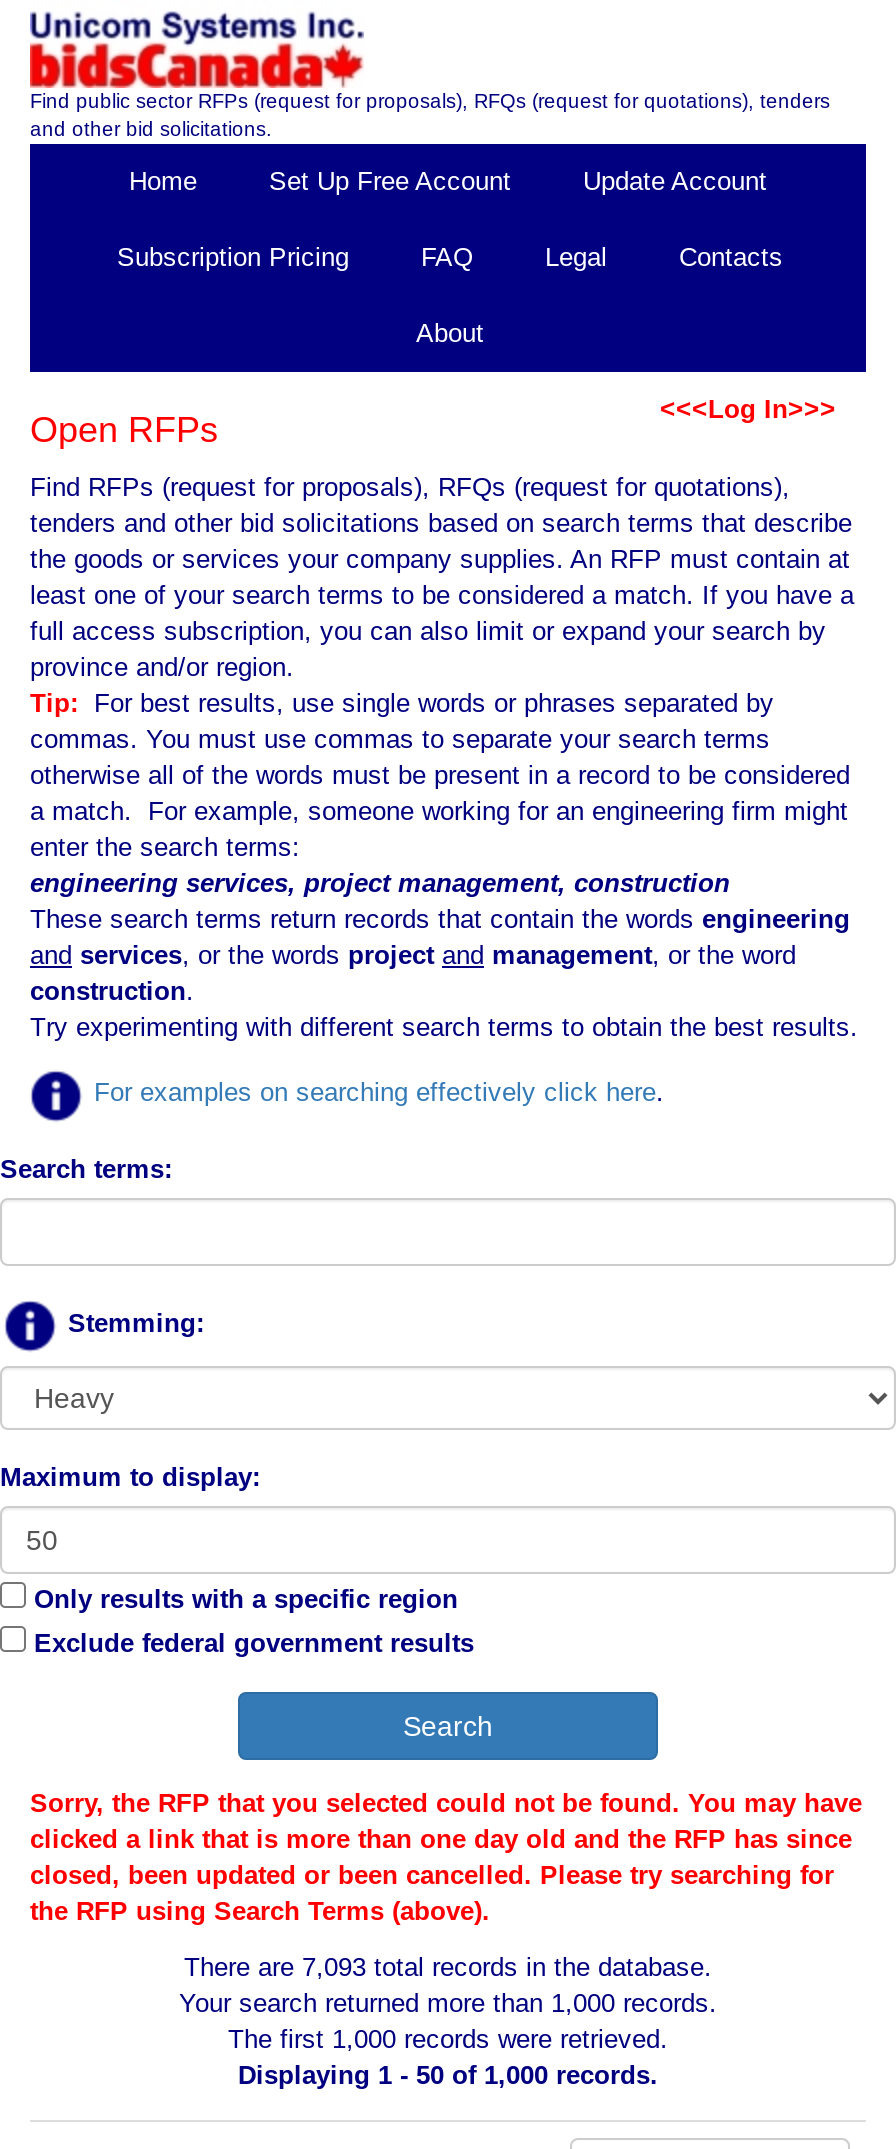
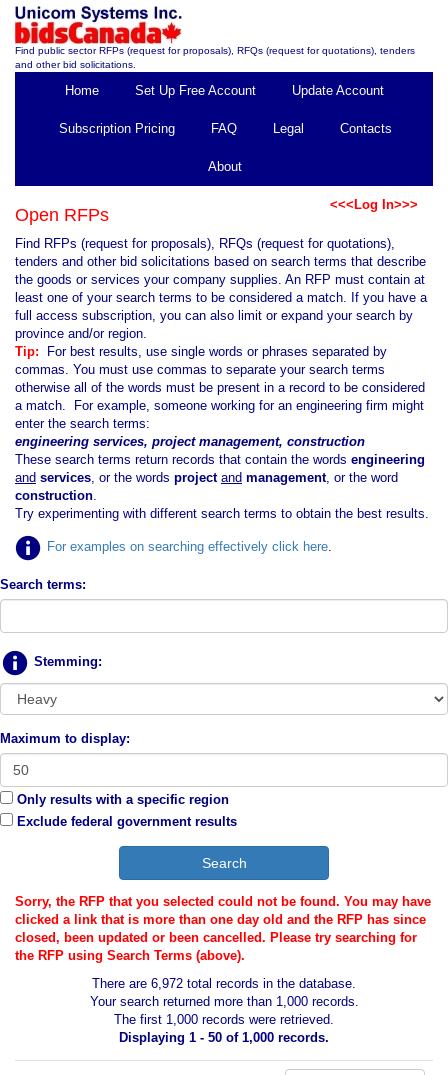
- There are 7,093 total records in the database.
+ There are 6,972 total records in the database.
